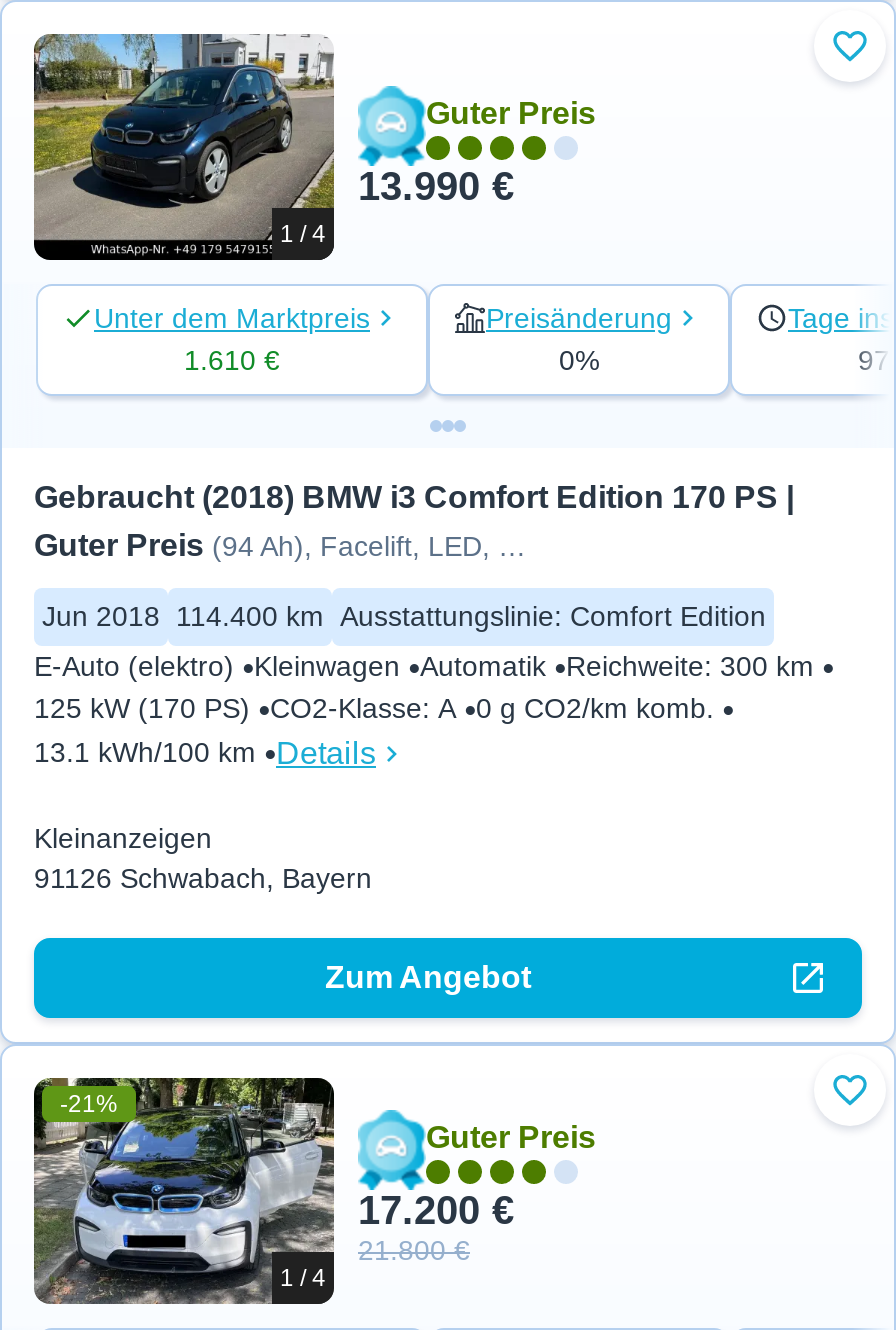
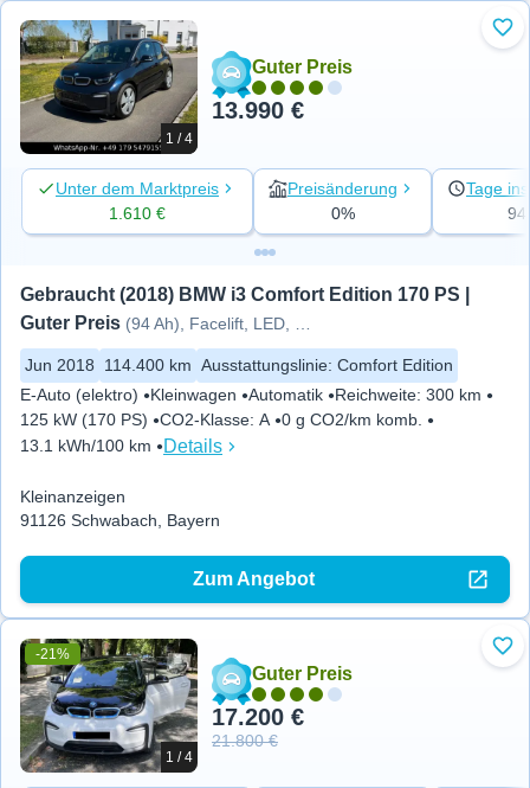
- 97
+ 94
